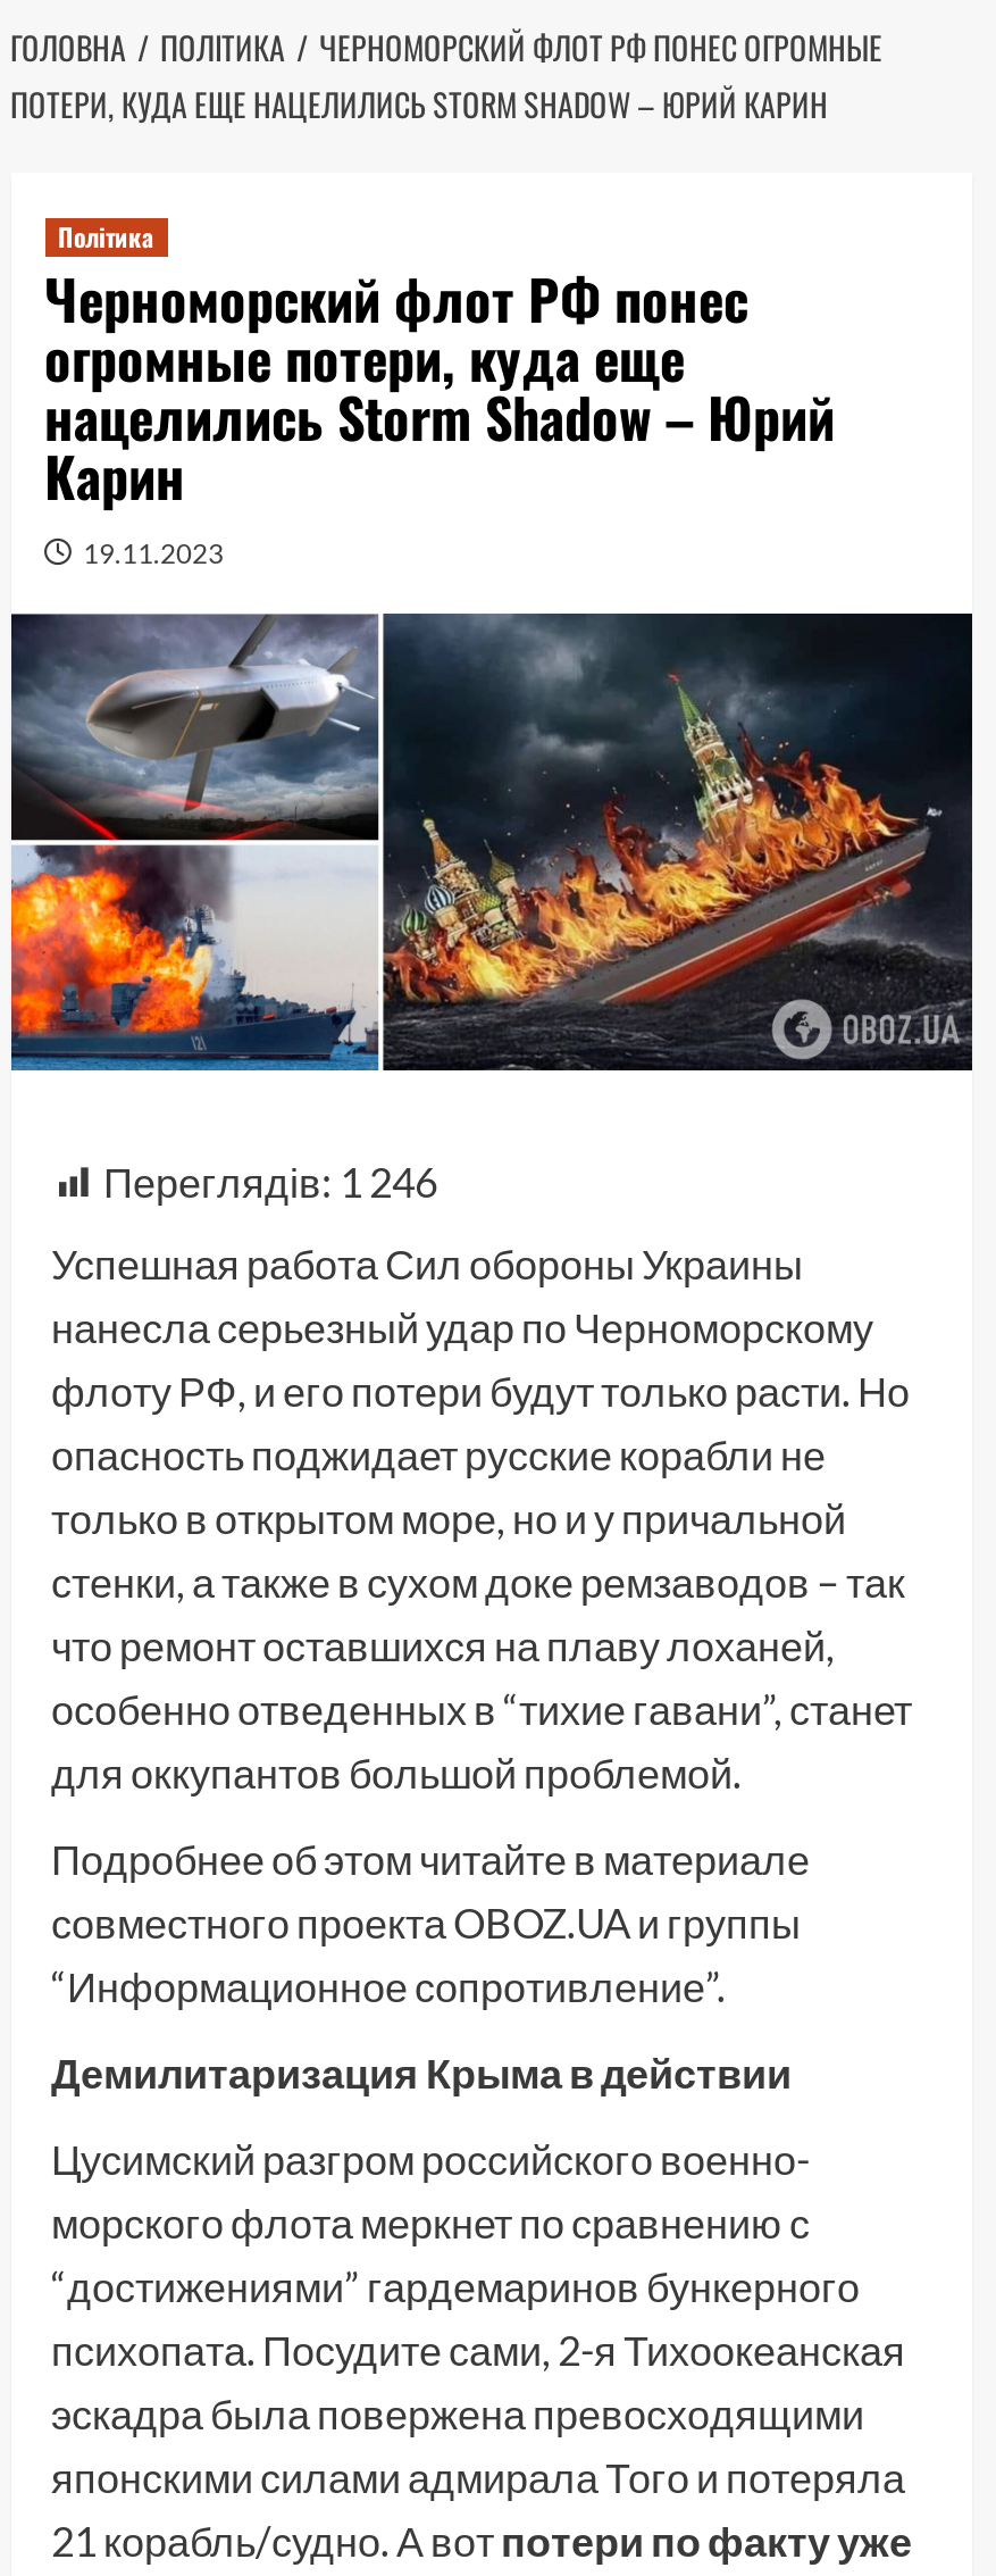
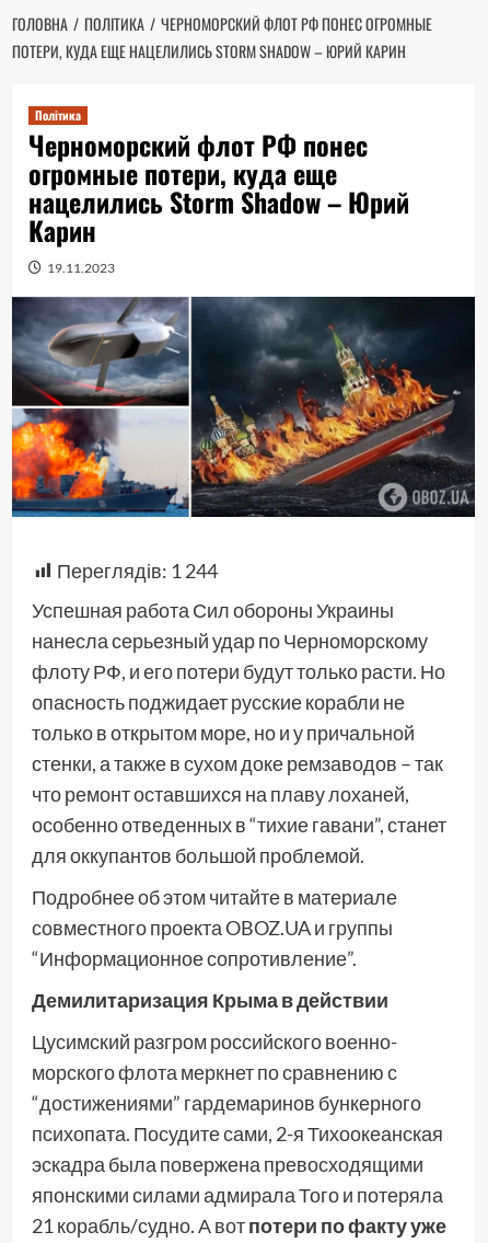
- Переглядів: 1 246
+ Переглядів: 1 244
